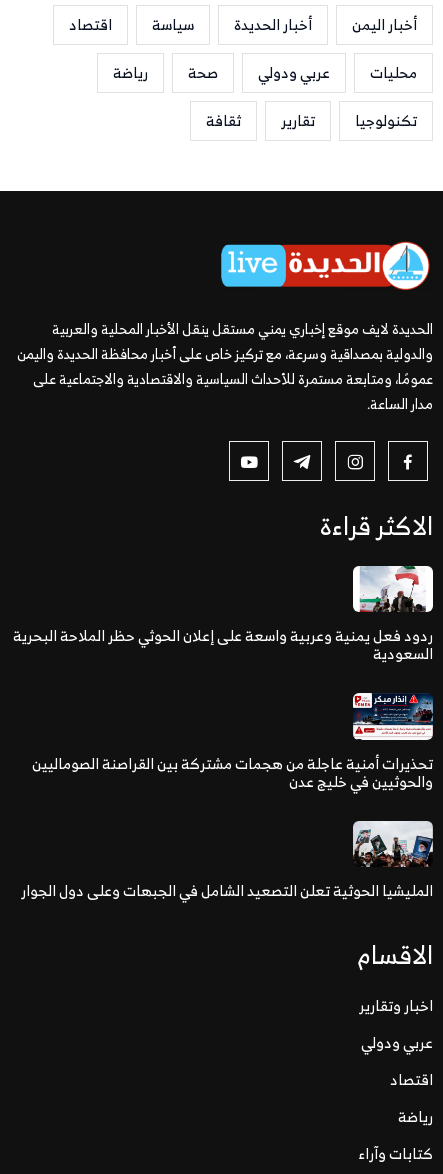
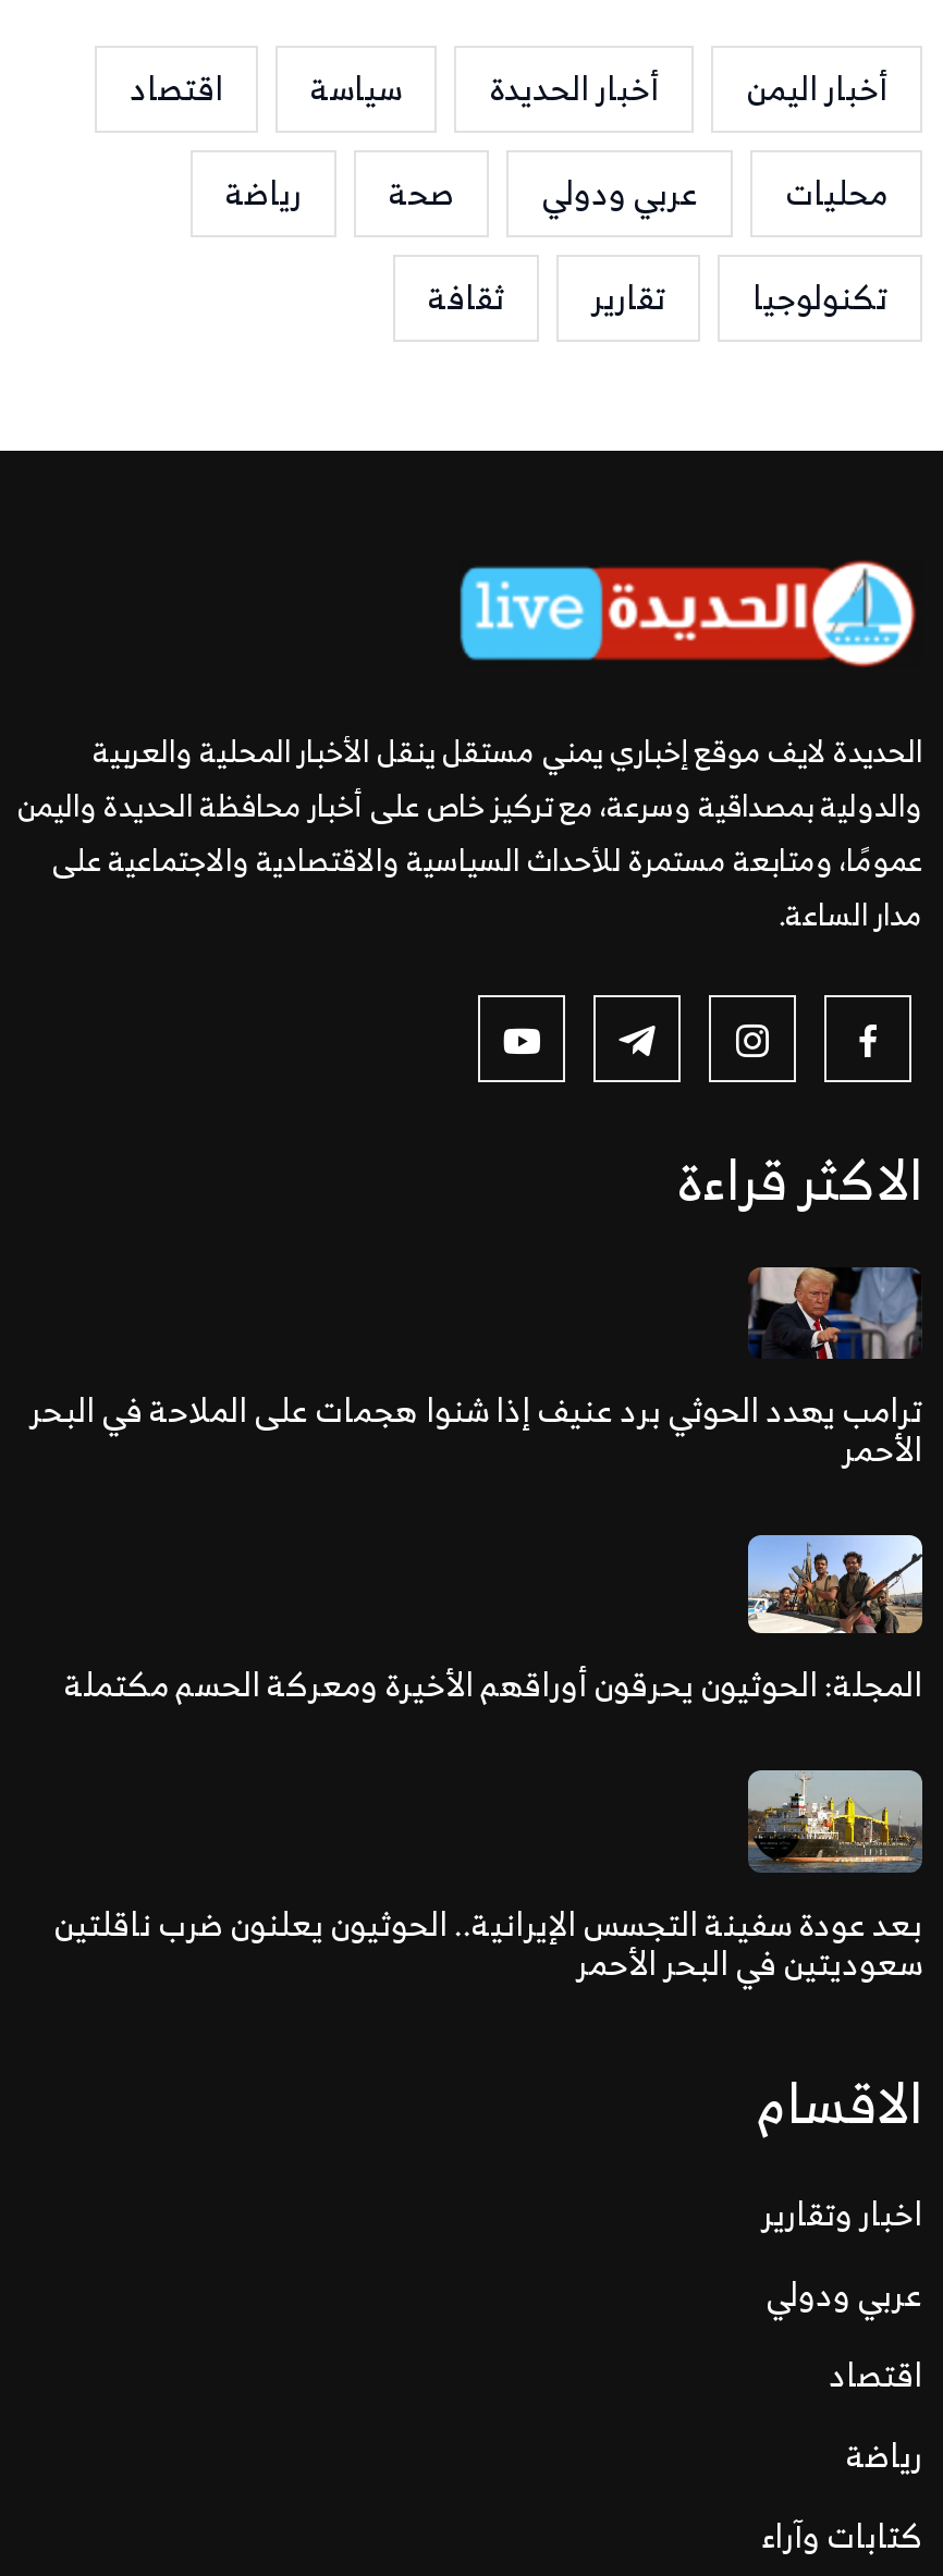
- [image]
- ردود فعل يمنية وعربية واسعة على إعلان الحوثي حظر الملاحة البحرية
- السعودية
+ [image]
+ ترامب يهدد الحوثي برد عنيف إذا شنوا هجمات على الملاحة في البحر
+ الأحمر

- [image]
- تحذيرات أمنية عاجلة من هجمات مشتركة بين القراصنة الصوماليين
- والحوثيين في خليج عدن
+ [image]
+ المجلة: الحوثيون يحرقون أوراقهم الأخيرة ومعركة الحسم مكتملة

- [image]
- المليشيا الحوثية تعلن التصعيد الشامل في الجبهات وعلى دول الجوار
+ [image]
+ بعد عودة سفينة التجسس الإيرانية.. الحوثيون يعلنون ضرب ناقلتين
+ سعوديتين في البحر الأحمر
